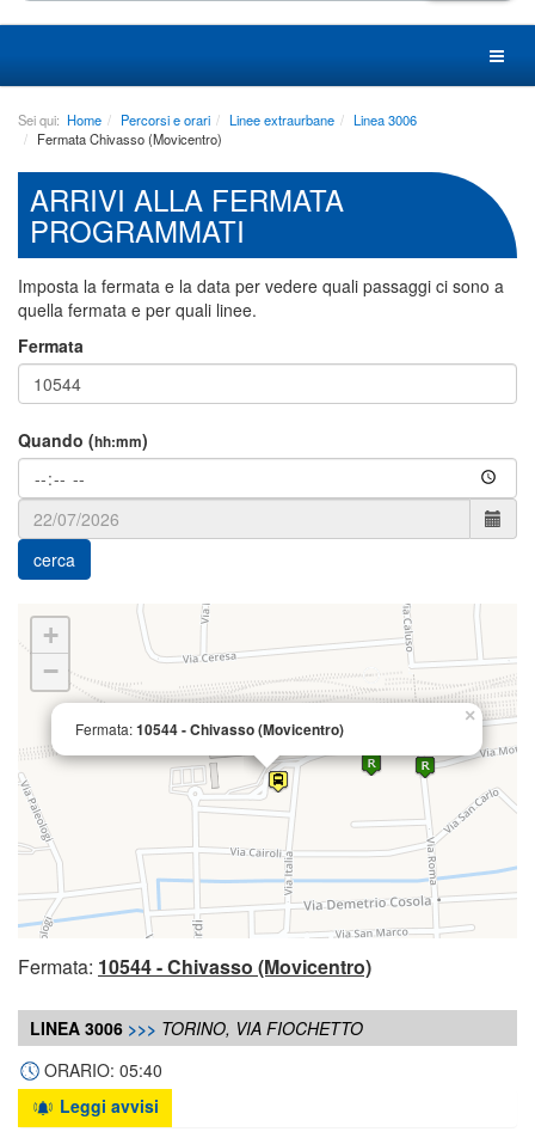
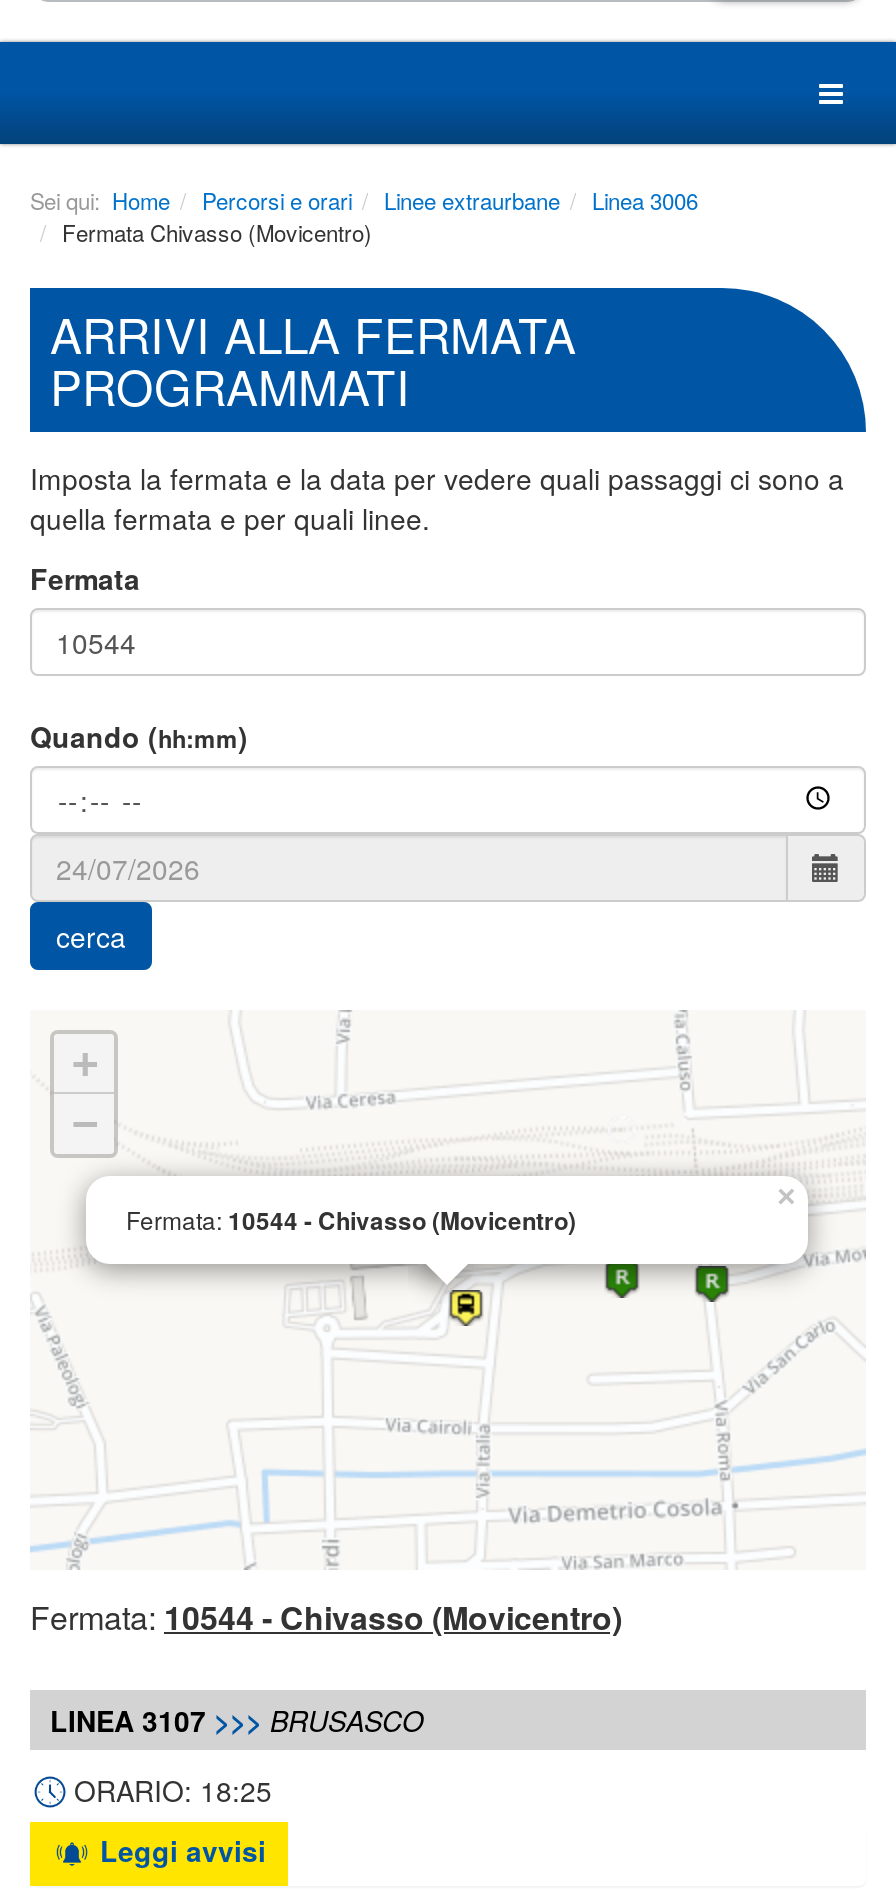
- LINEA 3006 >>> TORINO, VIA FIOCHETTO
+ LINEA 3107 >>> BRUSASCO

- ORARIO: 05:40
+ ORARIO: 18:25
